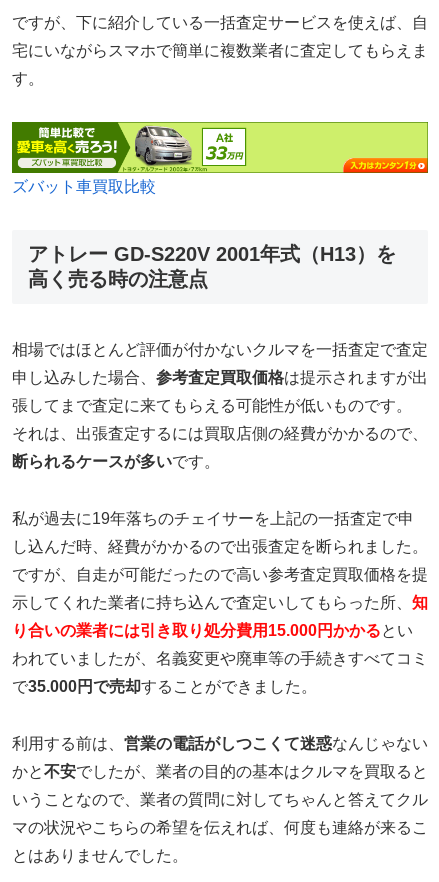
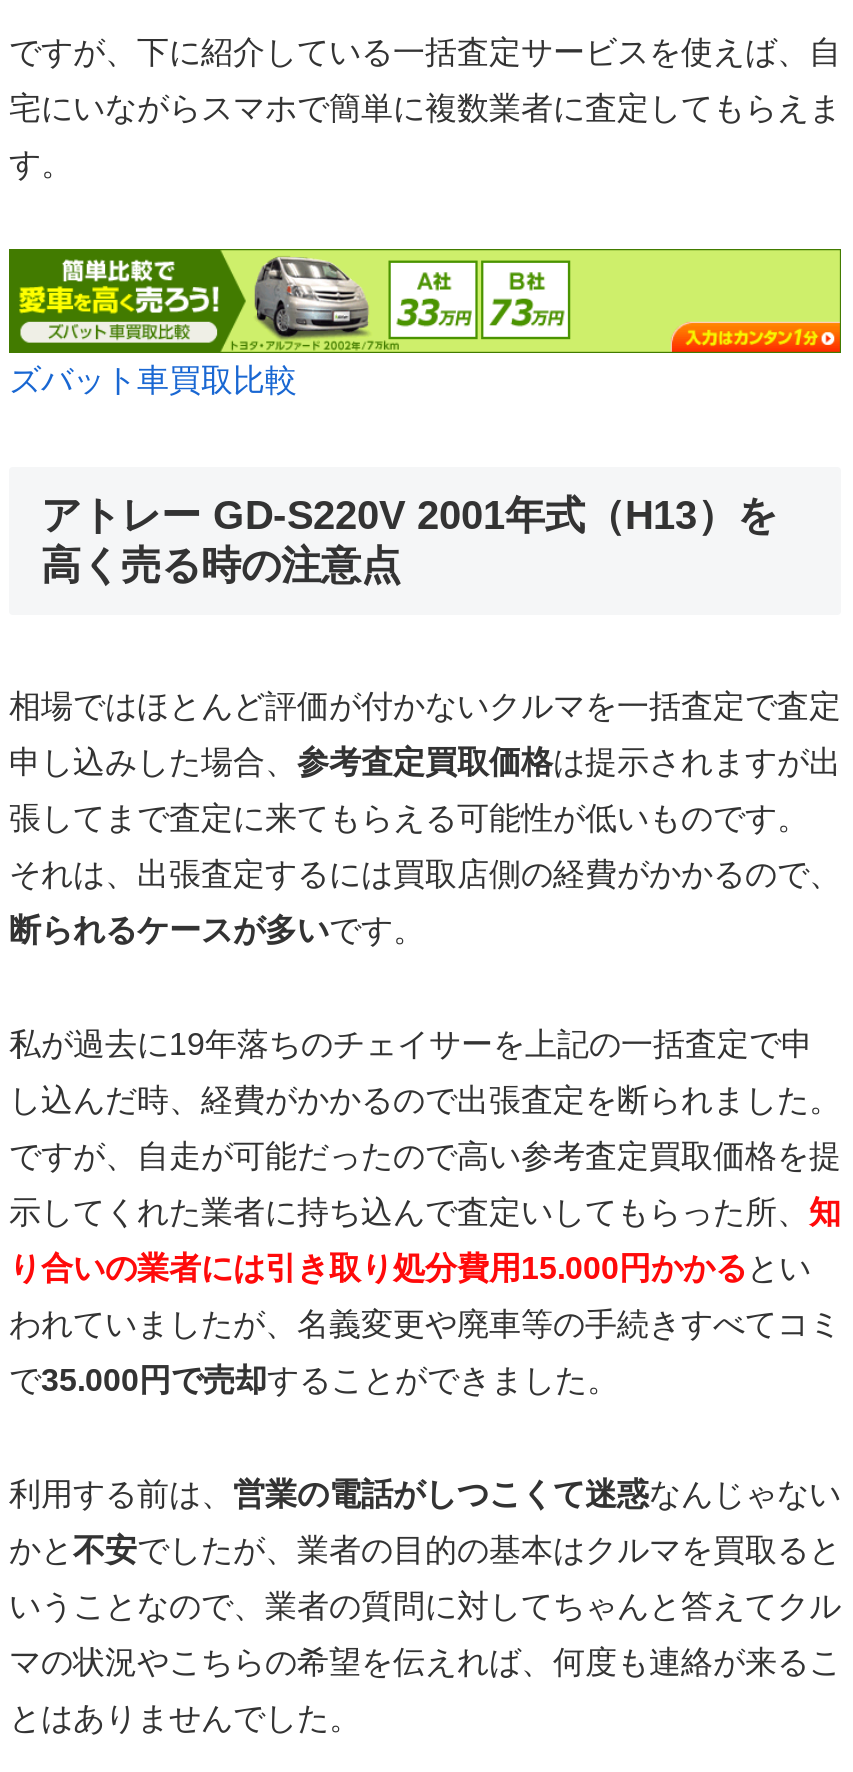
+ [image]
